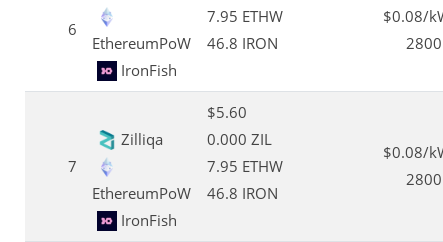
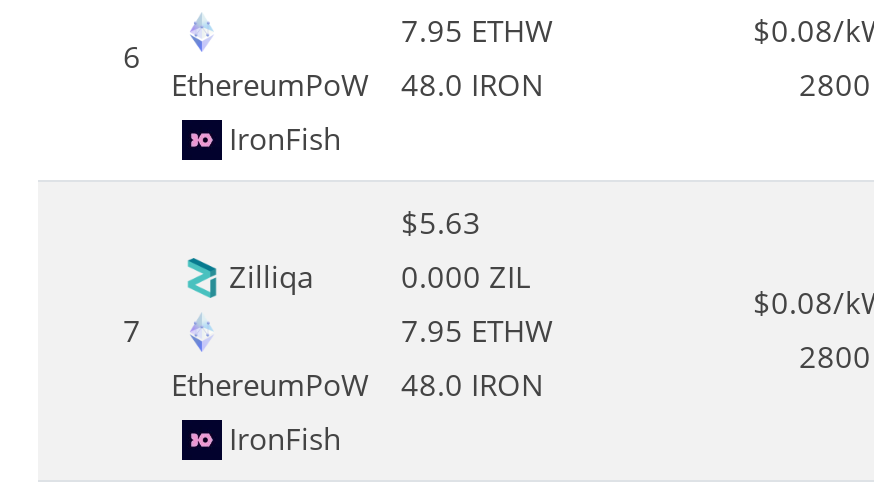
- EthereumPoW 46.8 IRON
+ EthereumPoW 48.0 IRON

- $5.60
+ $5.63

- EthereumPoW 46.8 IRON
+ EthereumPoW 48.0 IRON
